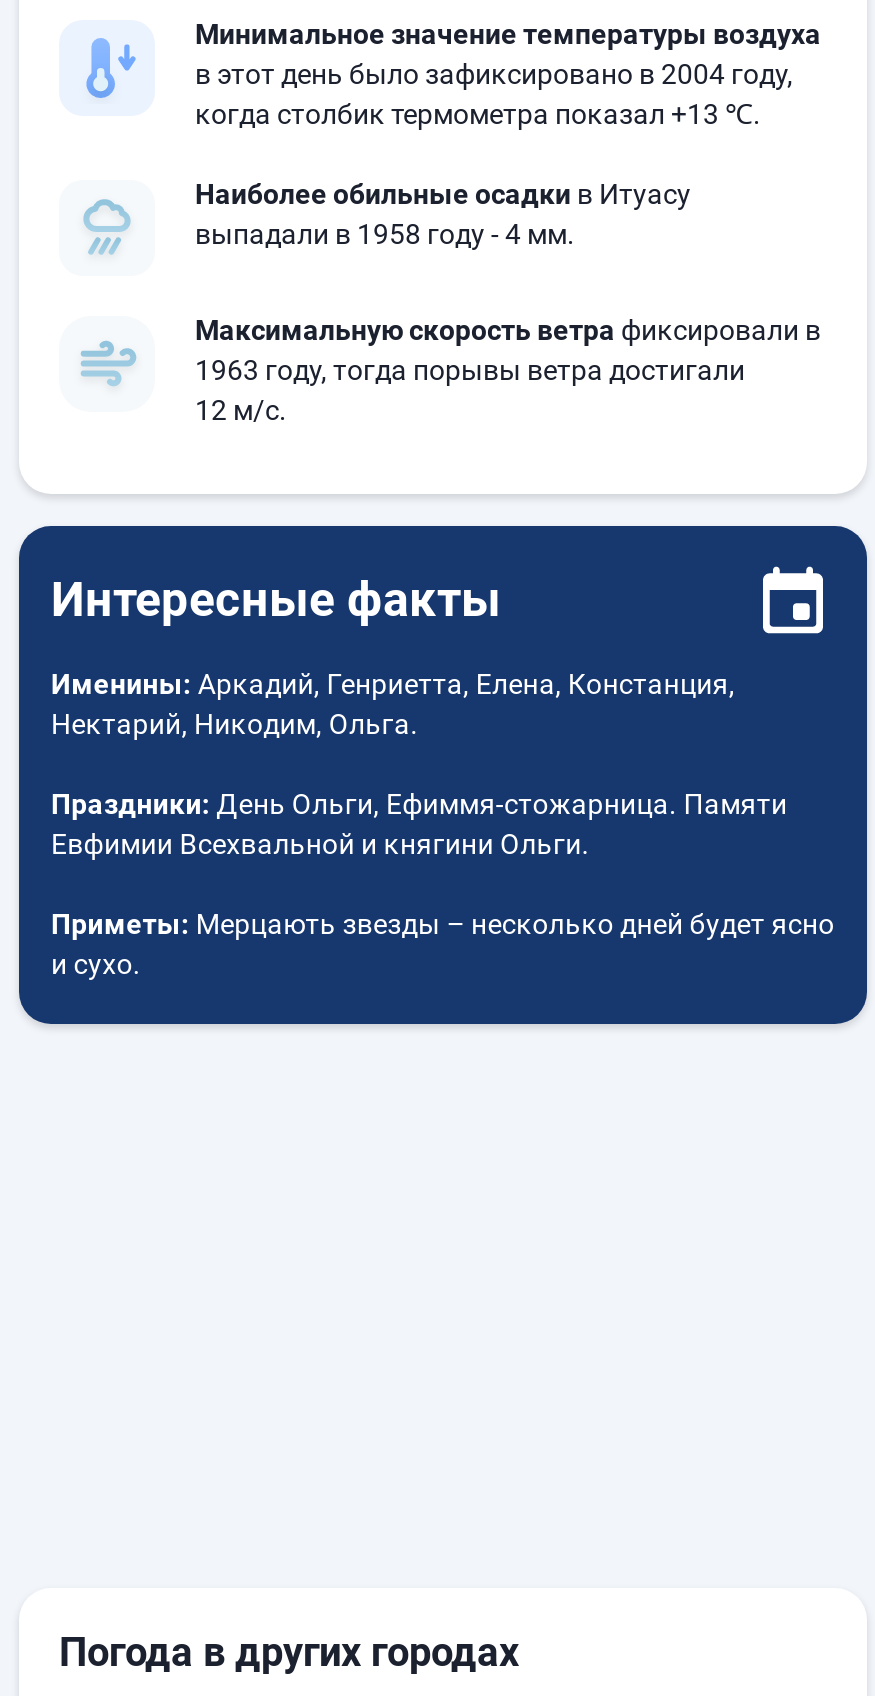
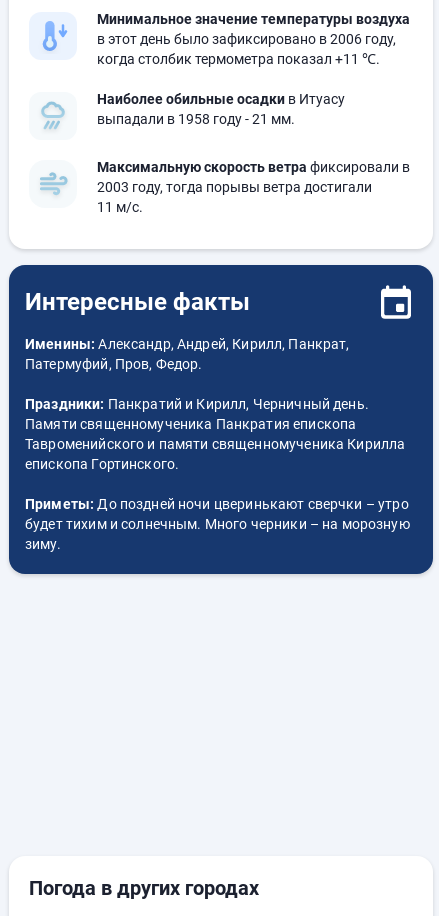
- в этот день было зафиксировано в 2004 году,
+ в этот день было зафиксировано в 2006 году,

- когда столбик термометра показал +13 ℃.
+ когда столбик термометра показал +11 ℃.

- выпадали в 1958 году - 4 мм.
+ выпадали в 1958 году - 21 мм.

- 1963 году, тогда порывы ветра достигали
+ 2003 году, тогда порывы ветра достигали

- 12 м/с.
+ 11 м/с.

- Именины: Аркадий, Генриетта, Елена, Констанция,
- Нектарий, Никодим, Ольга.
+ Именины: Александр, Андрей, Кирилл, Панкрат,
+ Патермуфий, Пров, Федор.

- Праздники: День Ольги, Ефиммя-стожарница. Памяти
- Евфимии Всехвальной и княгини Ольги.
+ Праздники: Панкратий и Кирилл, Черничный день.
+ Памяти священномученика Панкратия епископа
+ Тавроменийского и памяти священномученика Кирилла
+ епископа Гортинского.

- Приметы: Мерцають звезды – несколько дней будет ясно
- и сухо.
+ Приметы: До поздней ночи цверинькают сверчки – утро
+ будет тихим и солнечным. Много черники – на морозную
+ зиму.
